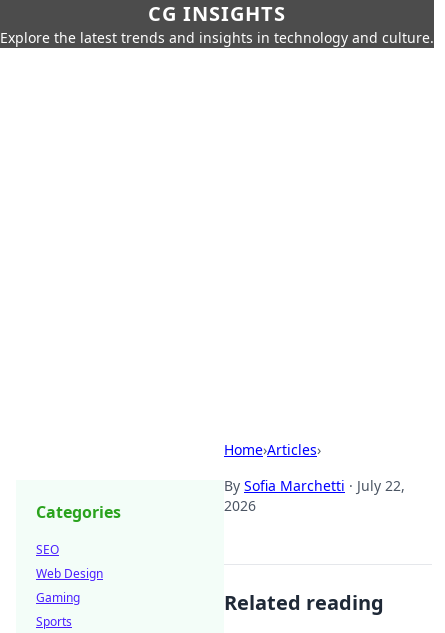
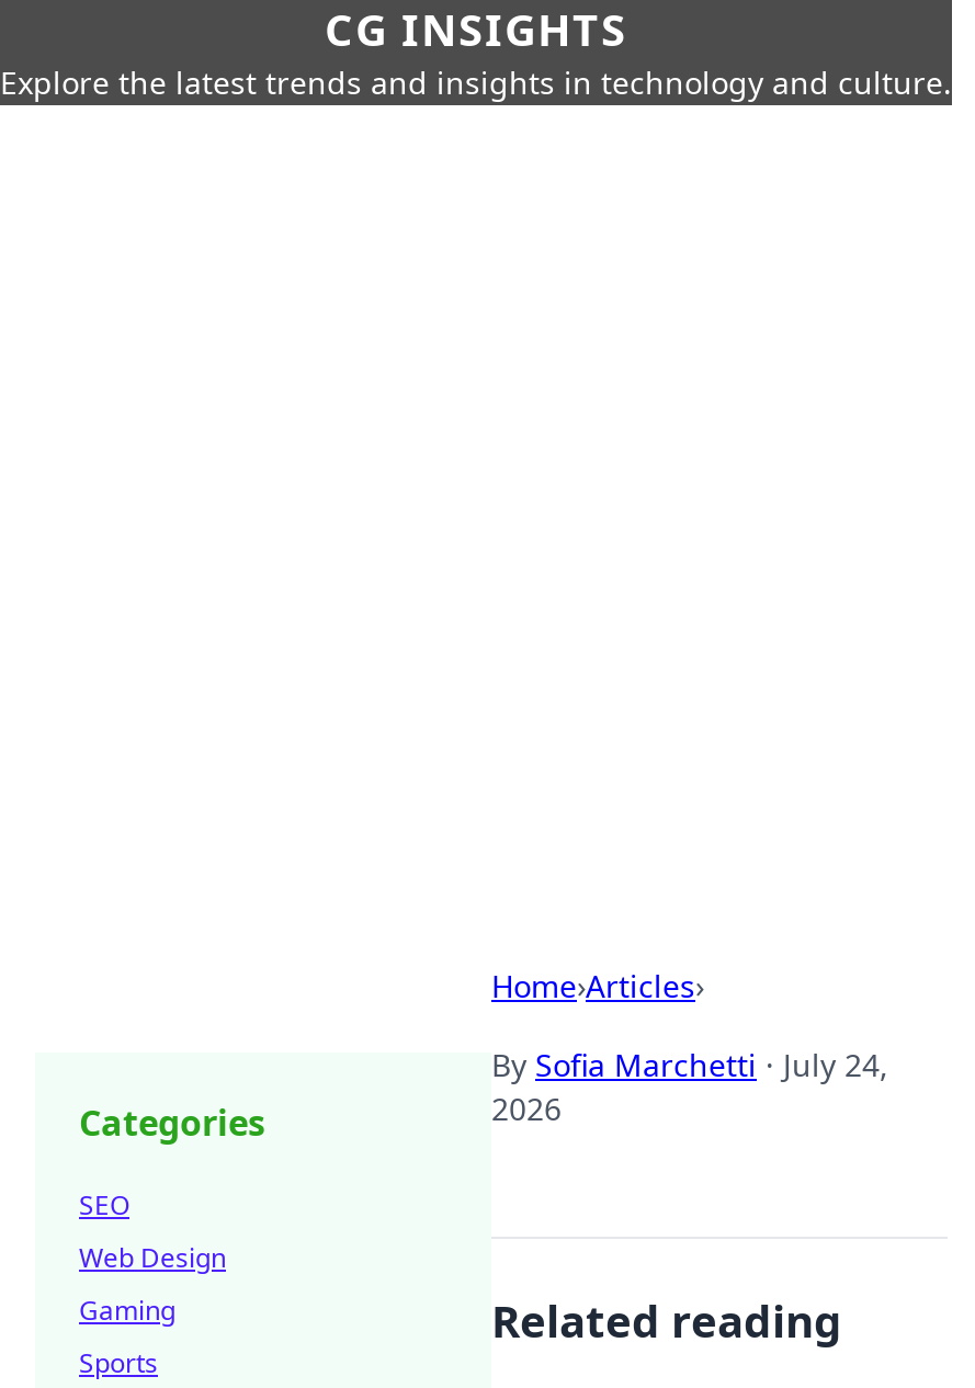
- By Sofia Marchetti · July 22,
+ By Sofia Marchetti · July 24,
